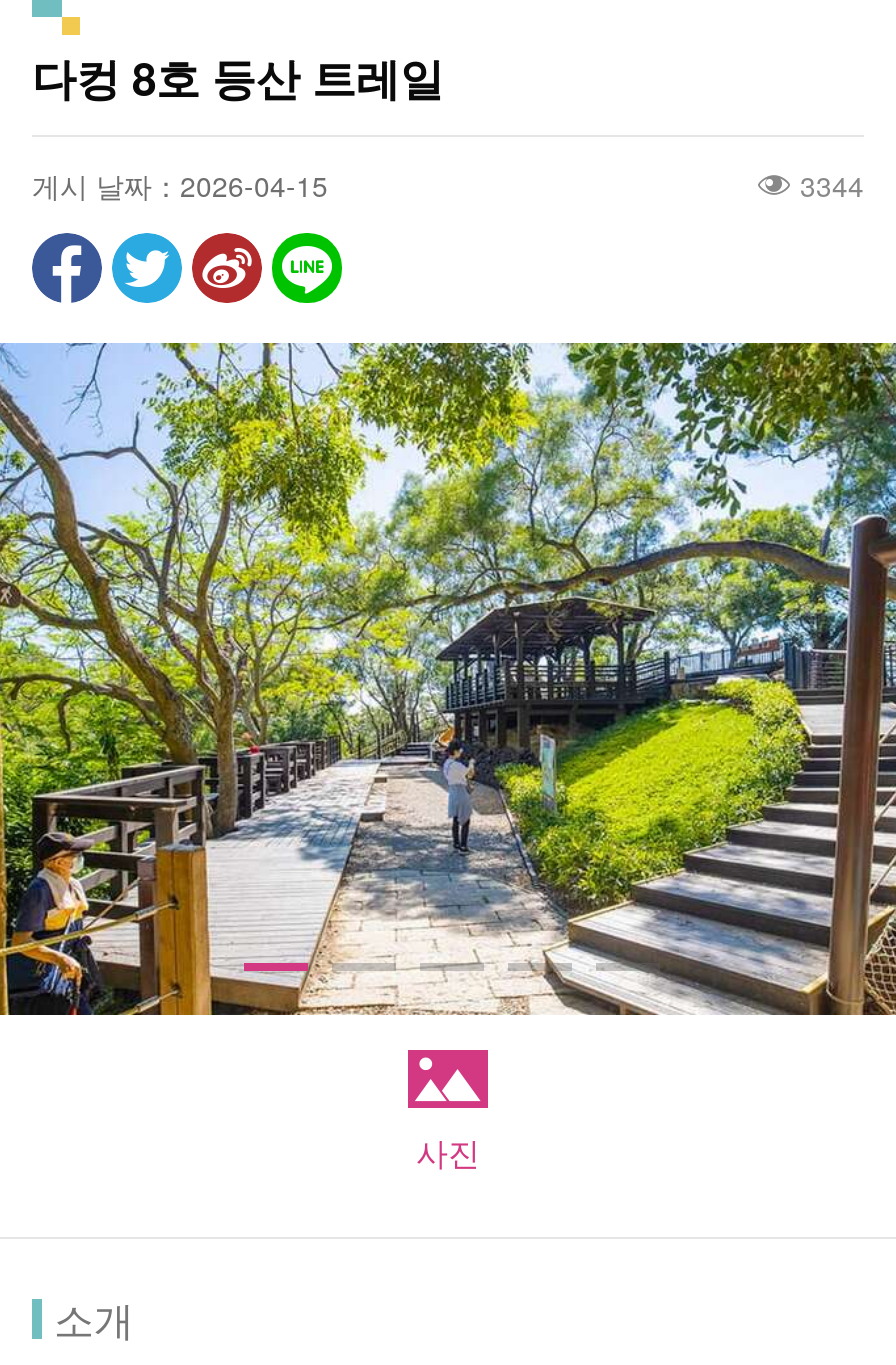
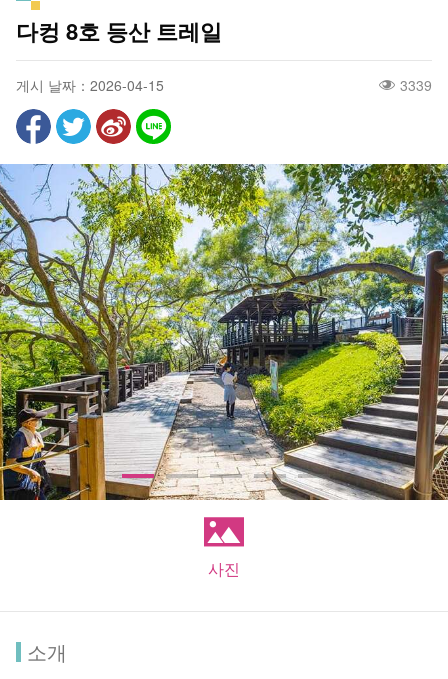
- 3344
+ 3339
